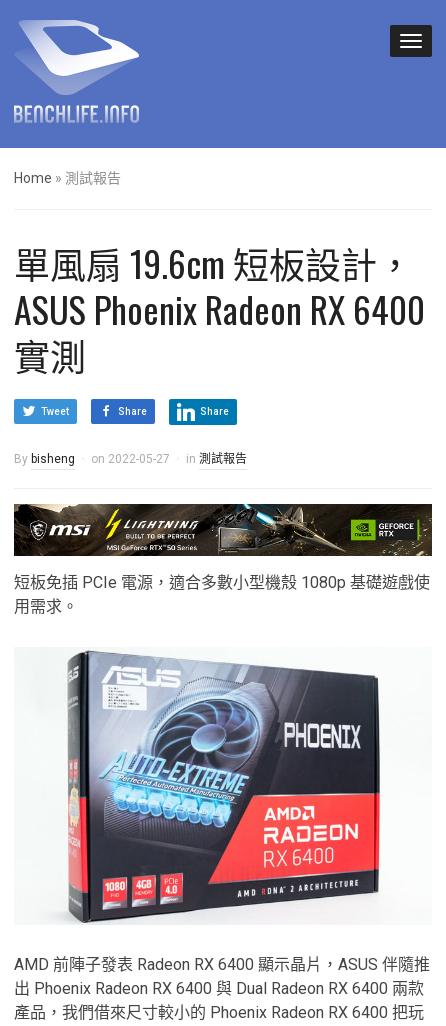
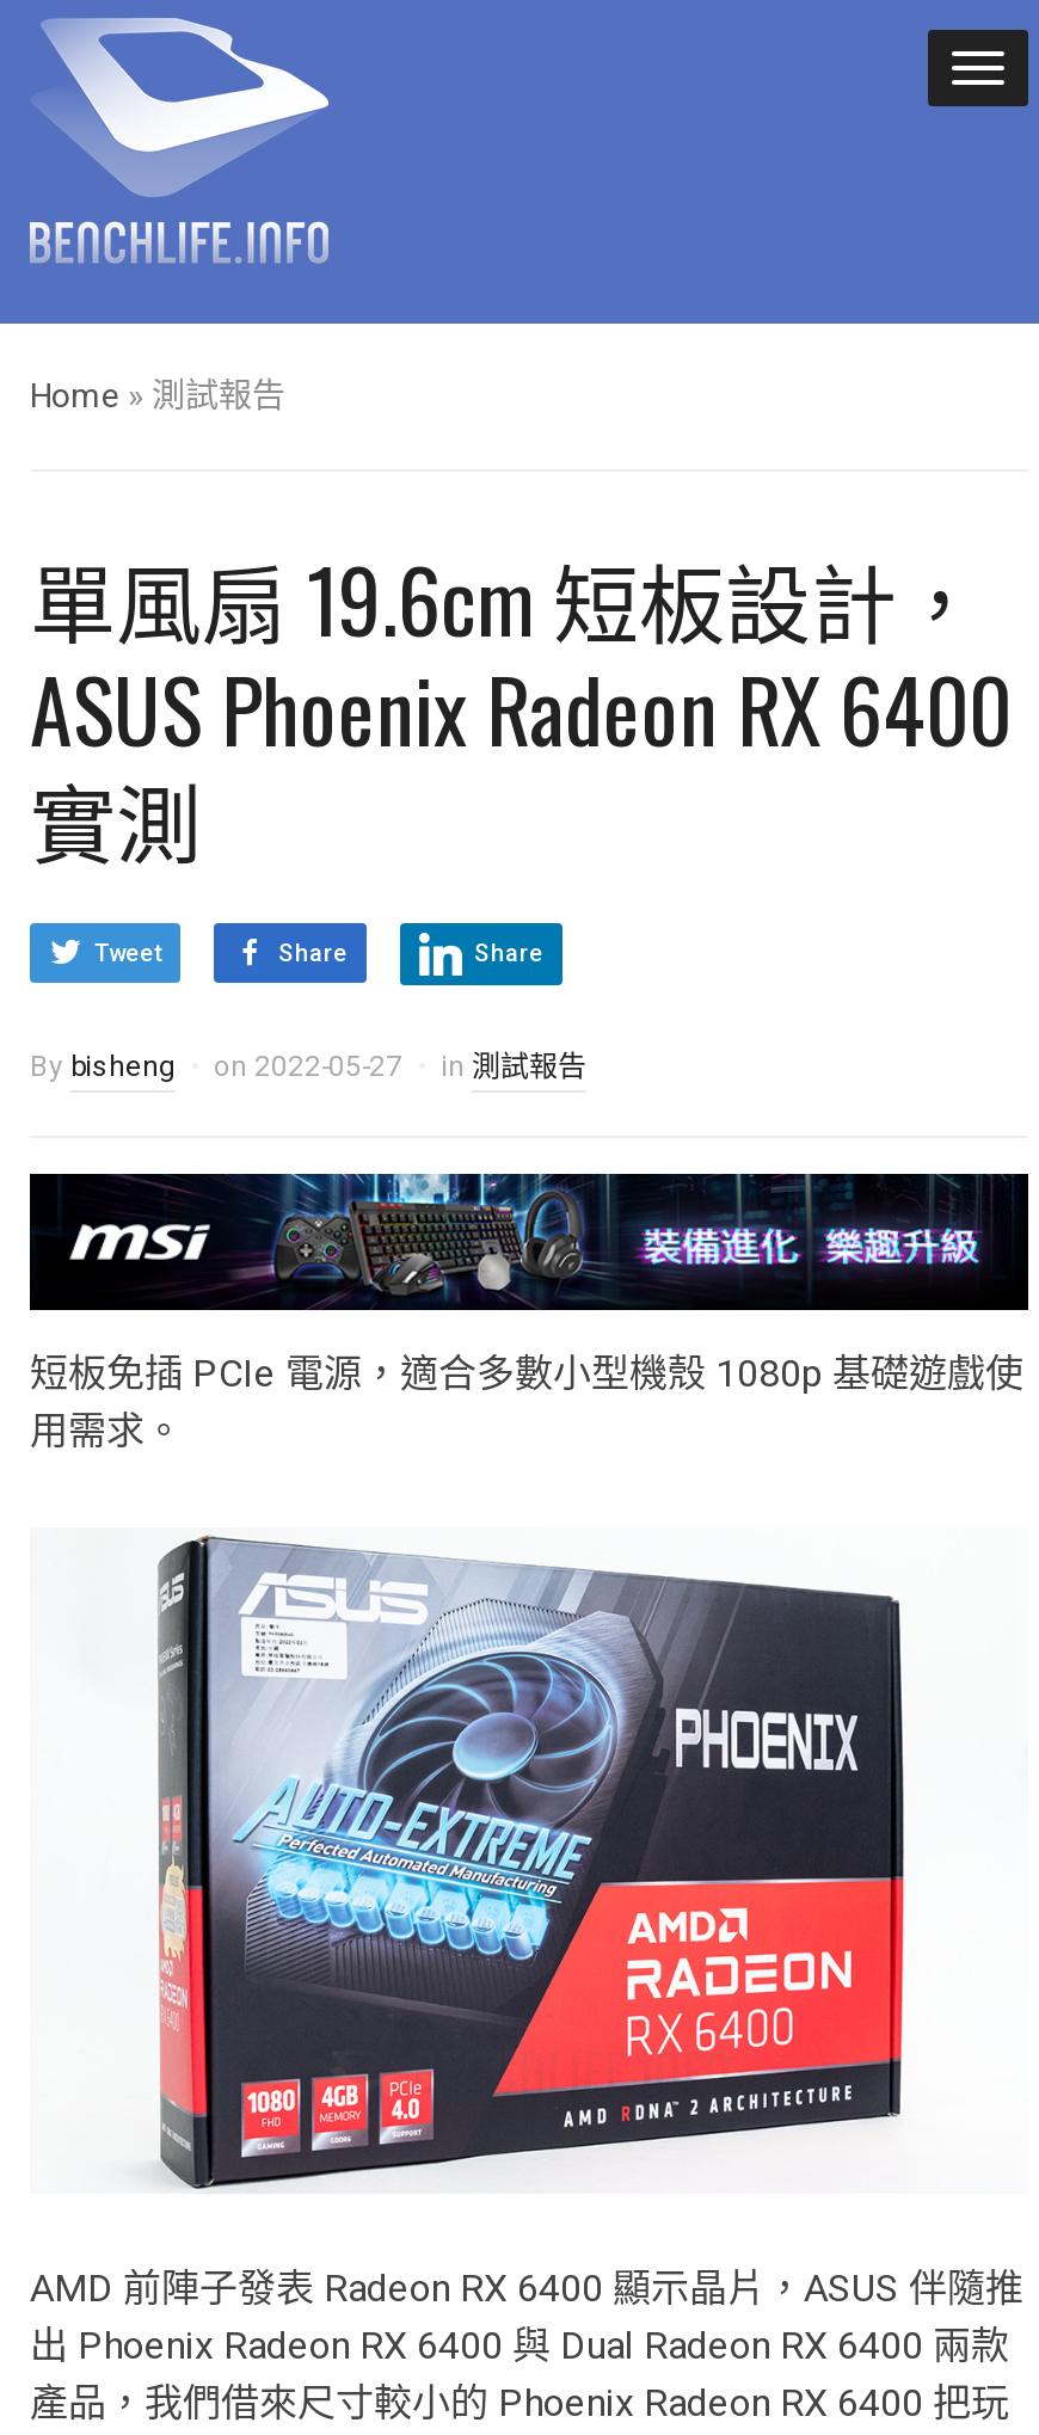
- [image]
+ [image]
